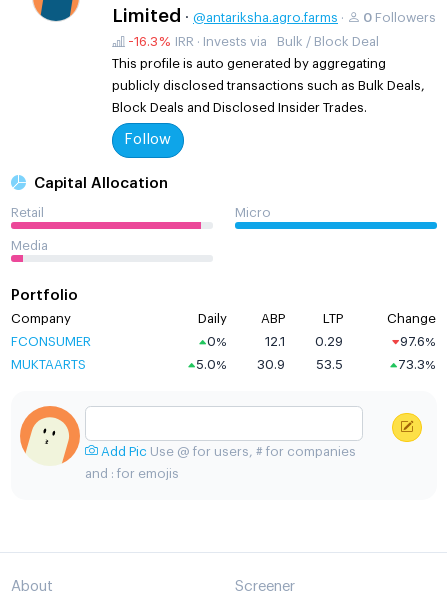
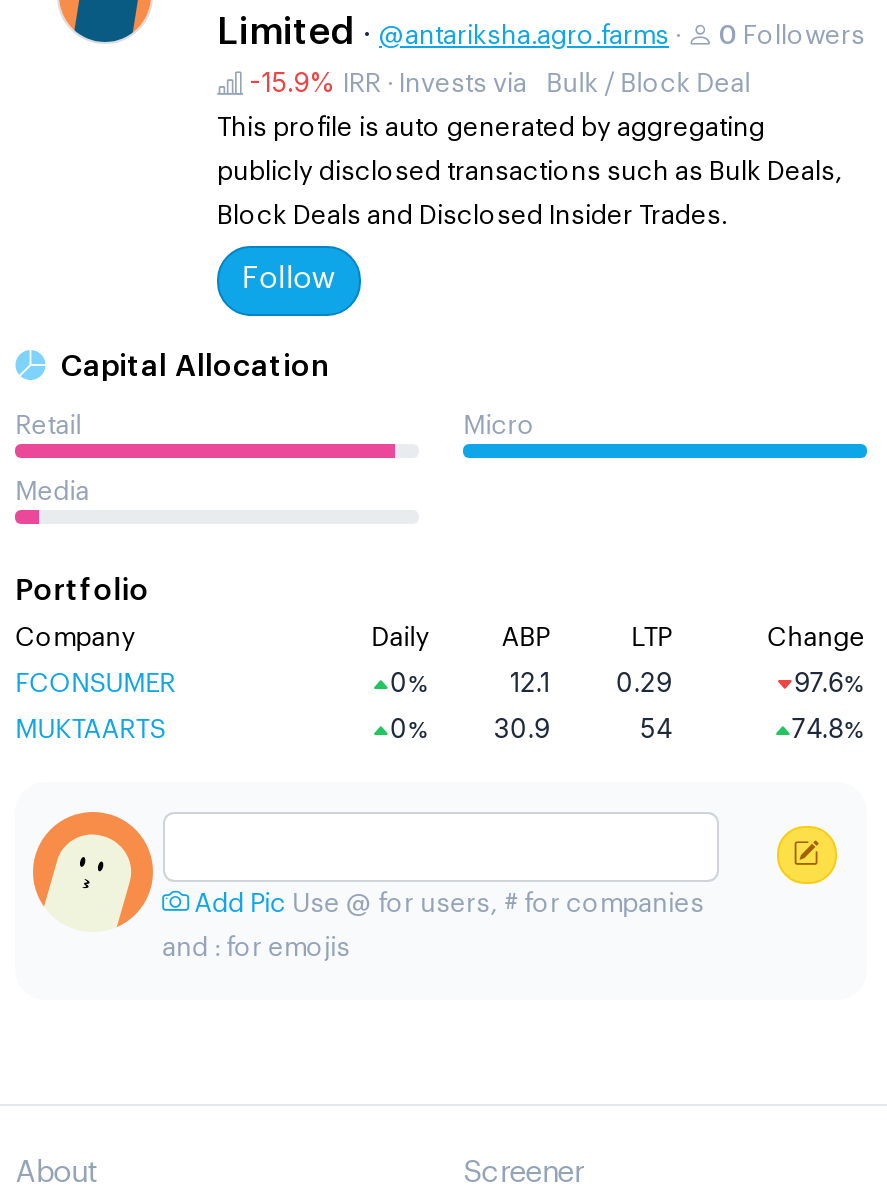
- -16.3% IRR · Invests via Bulk / Block Deal
+ -15.9% IRR · Invests via Bulk / Block Deal

- 5.0%
+ 0%

- 53.5
+ 54

- 73.3%
+ 74.8%
